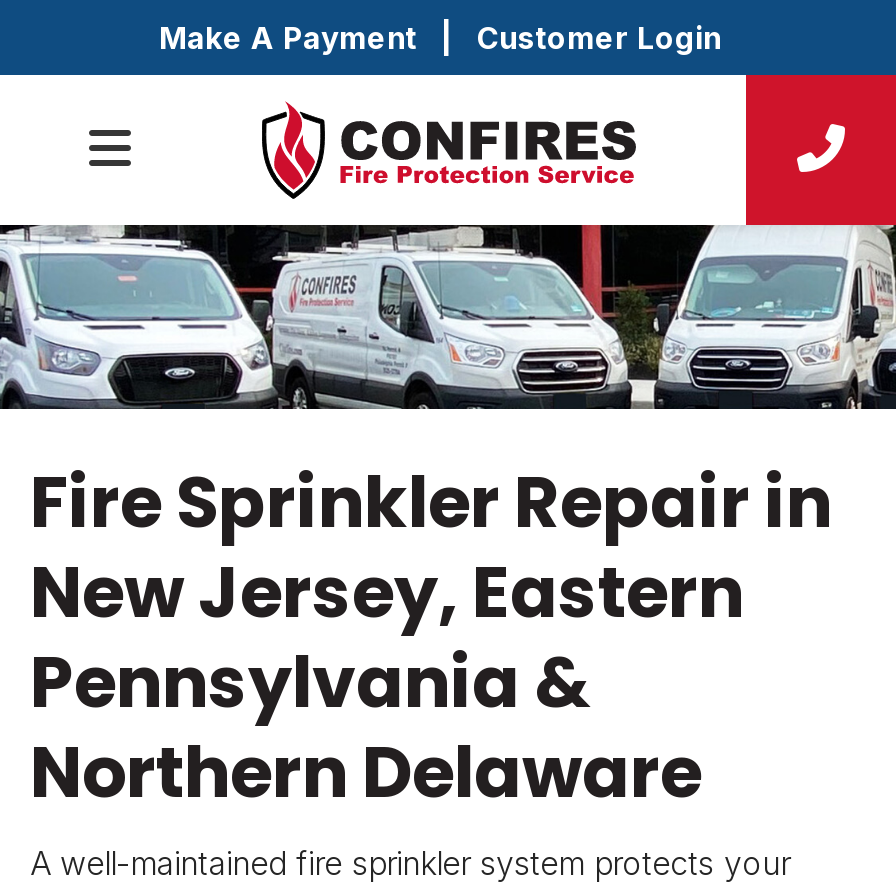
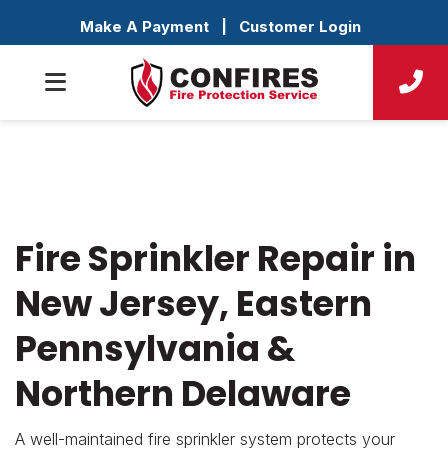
- [image]
